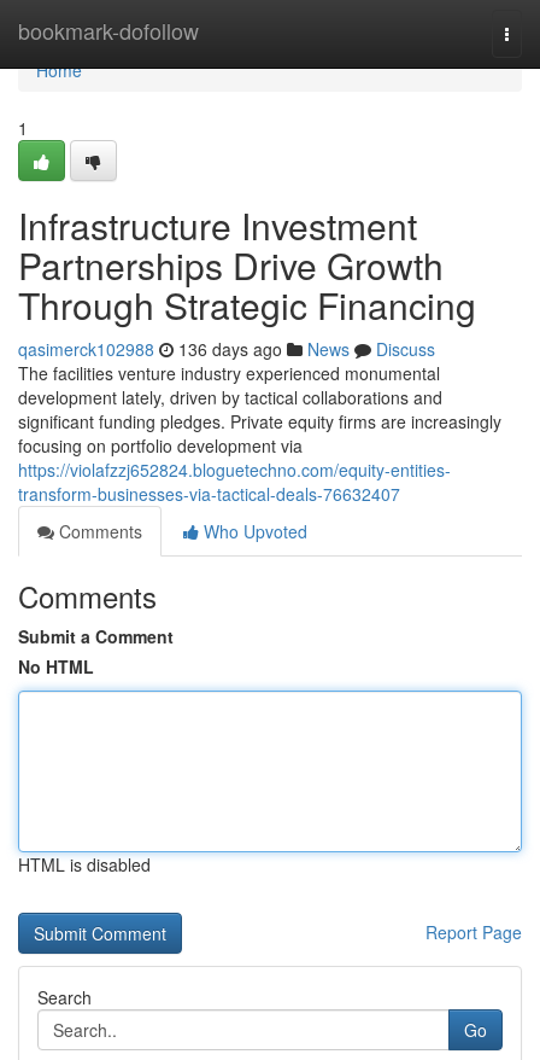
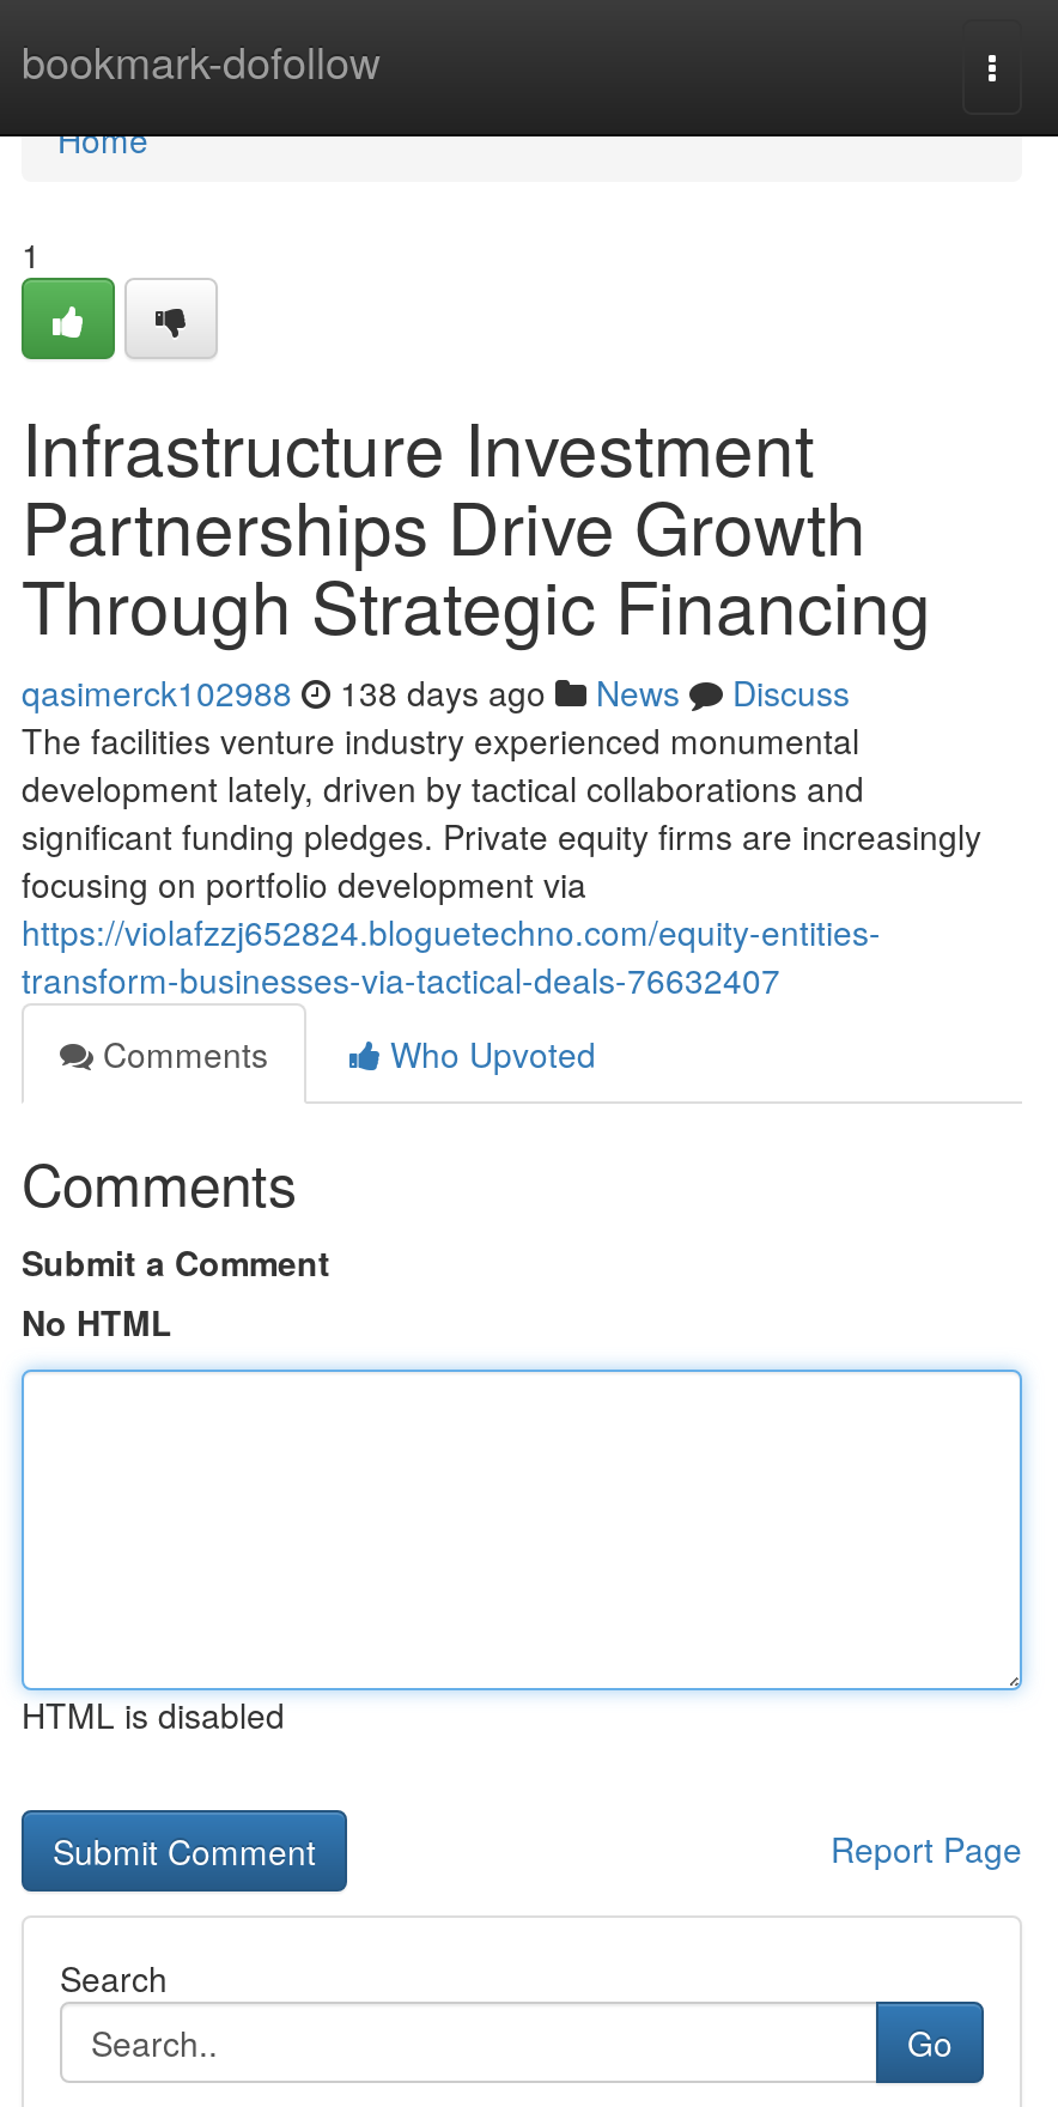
- qasimerck102988 136 days ago News Discuss
+ qasimerck102988 138 days ago News Discuss
